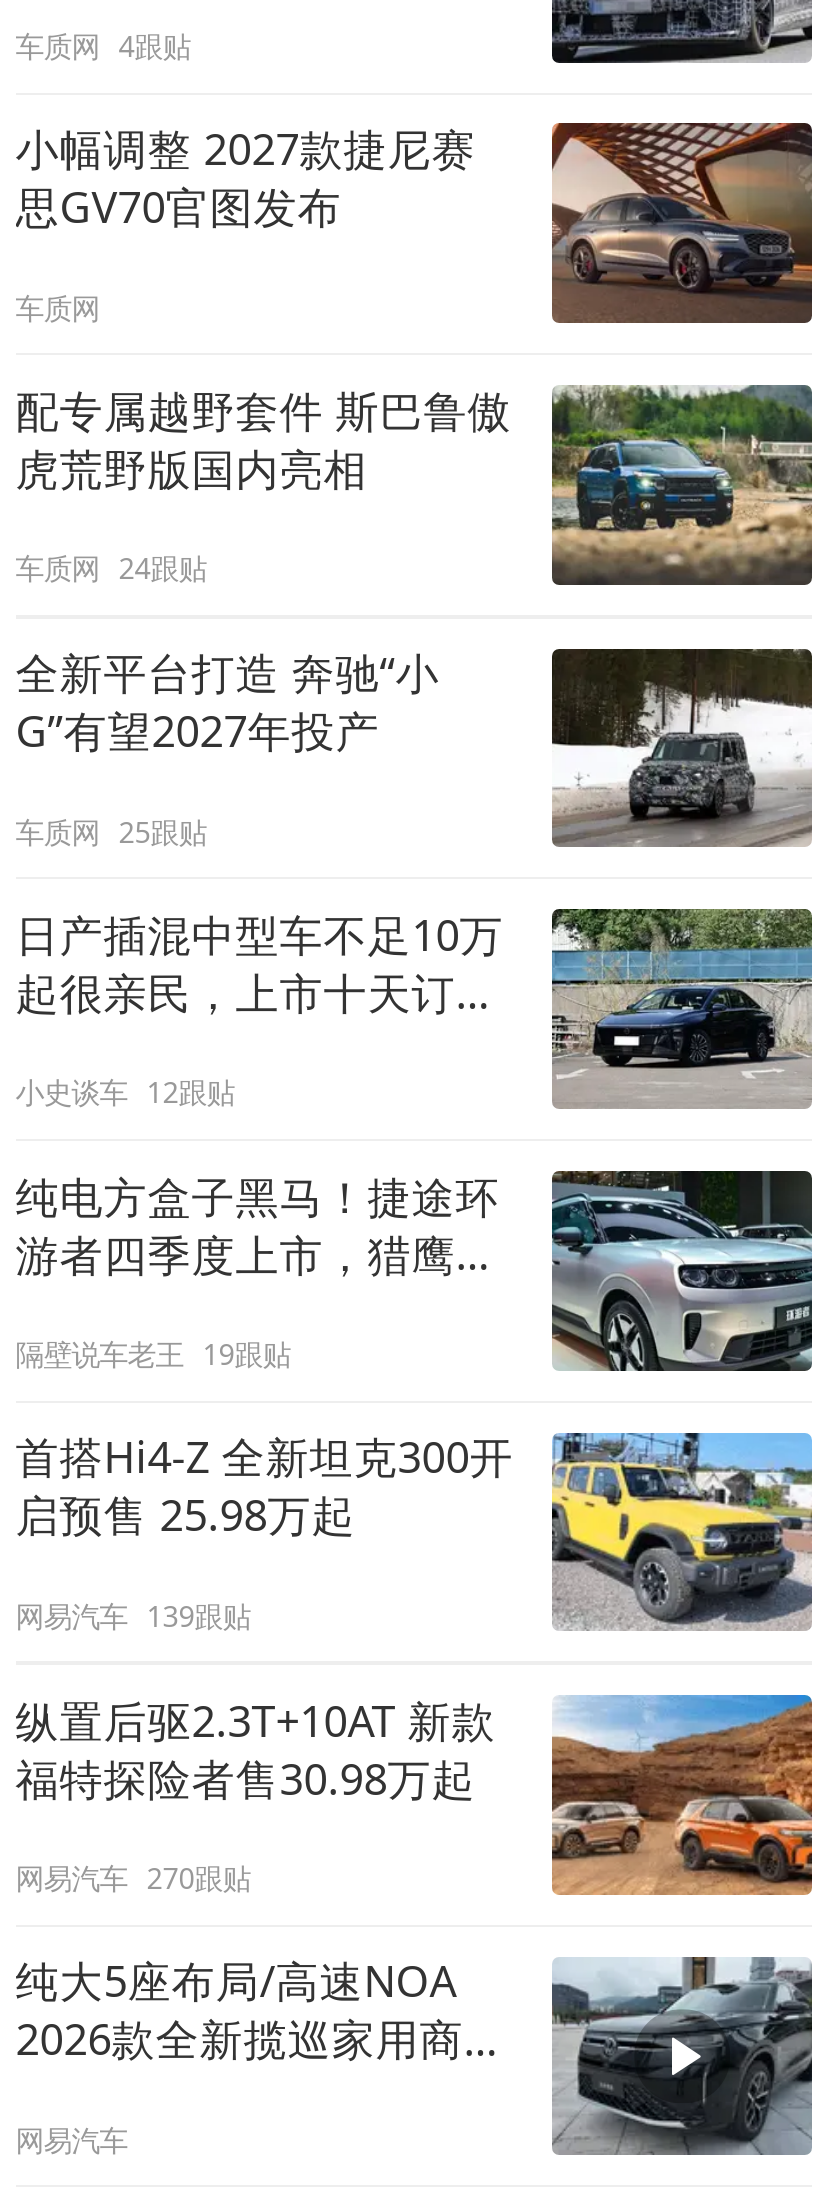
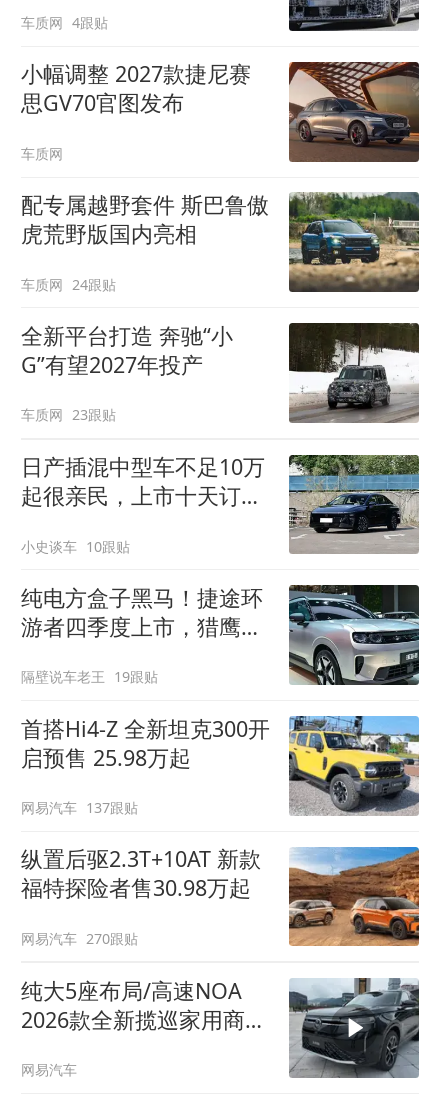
- 车质网 25跟贴
+ 车质网 23跟贴

- 小史谈车 12跟贴
+ 小史谈车 10跟贴

- 网易汽车 139跟贴
+ 网易汽车 137跟贴
